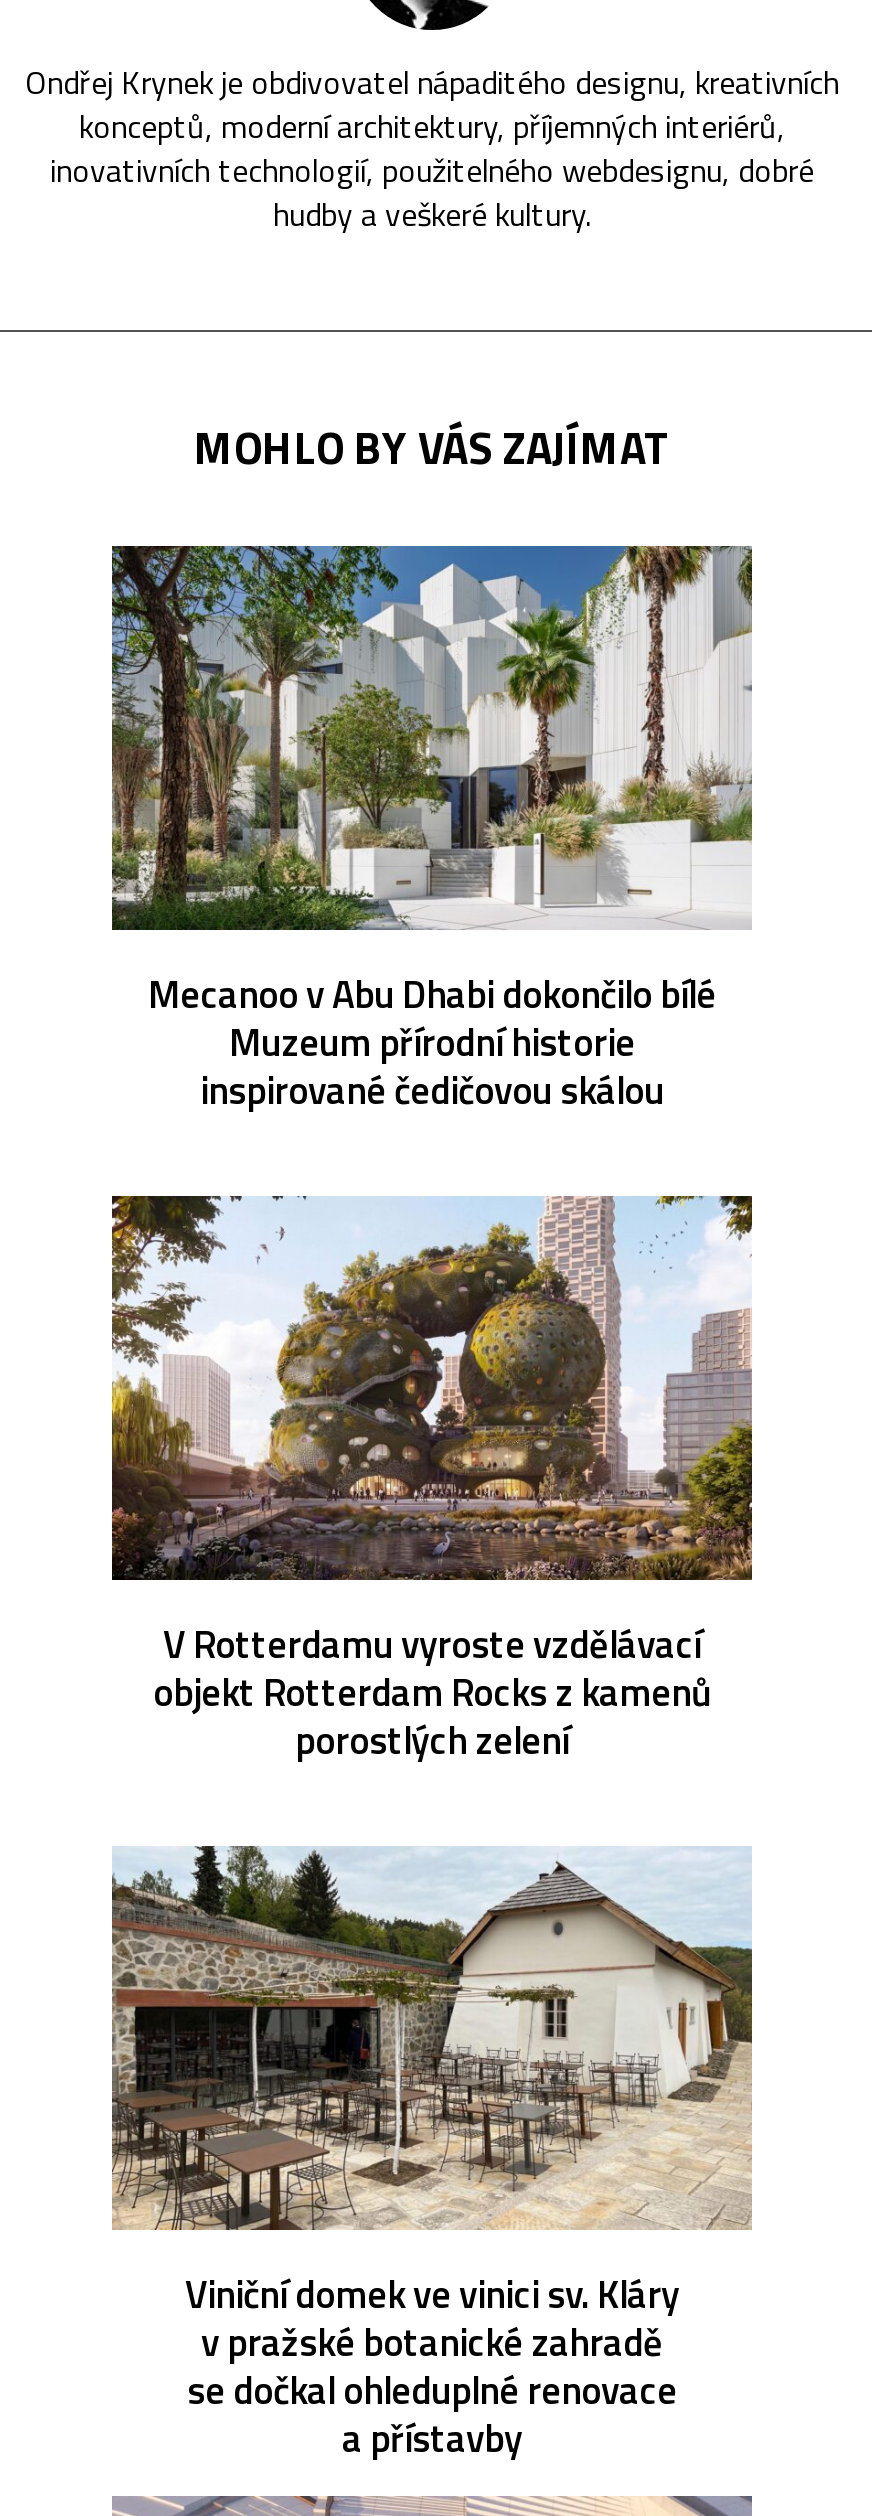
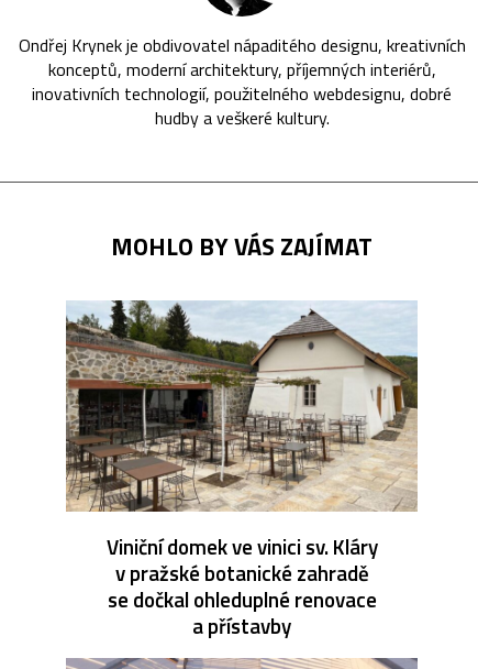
- [image]
- Mecanoo v Abu Dhabi dokončilo bílé
- Muzeum přírodní historie
- inspirované čedičovou skálou

- [image]
- V Rotterdamu vyroste vzdělávací
- objekt Rotterdam Rocks z kamenů
- porostlých zelení
